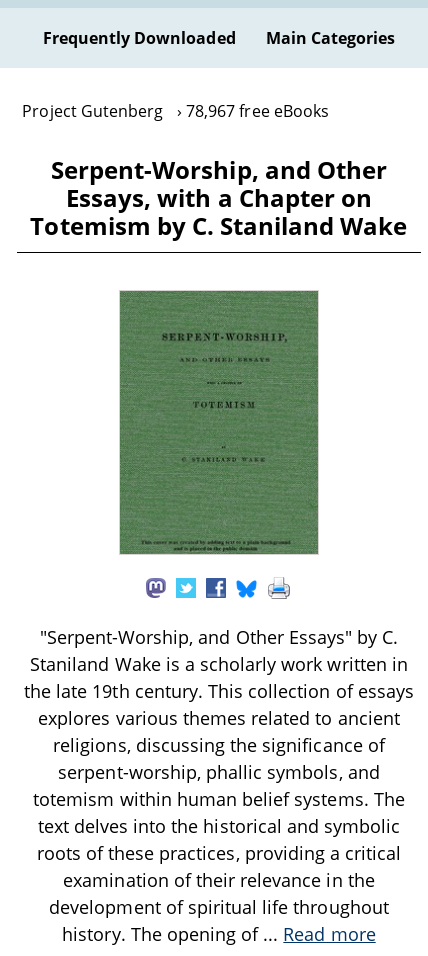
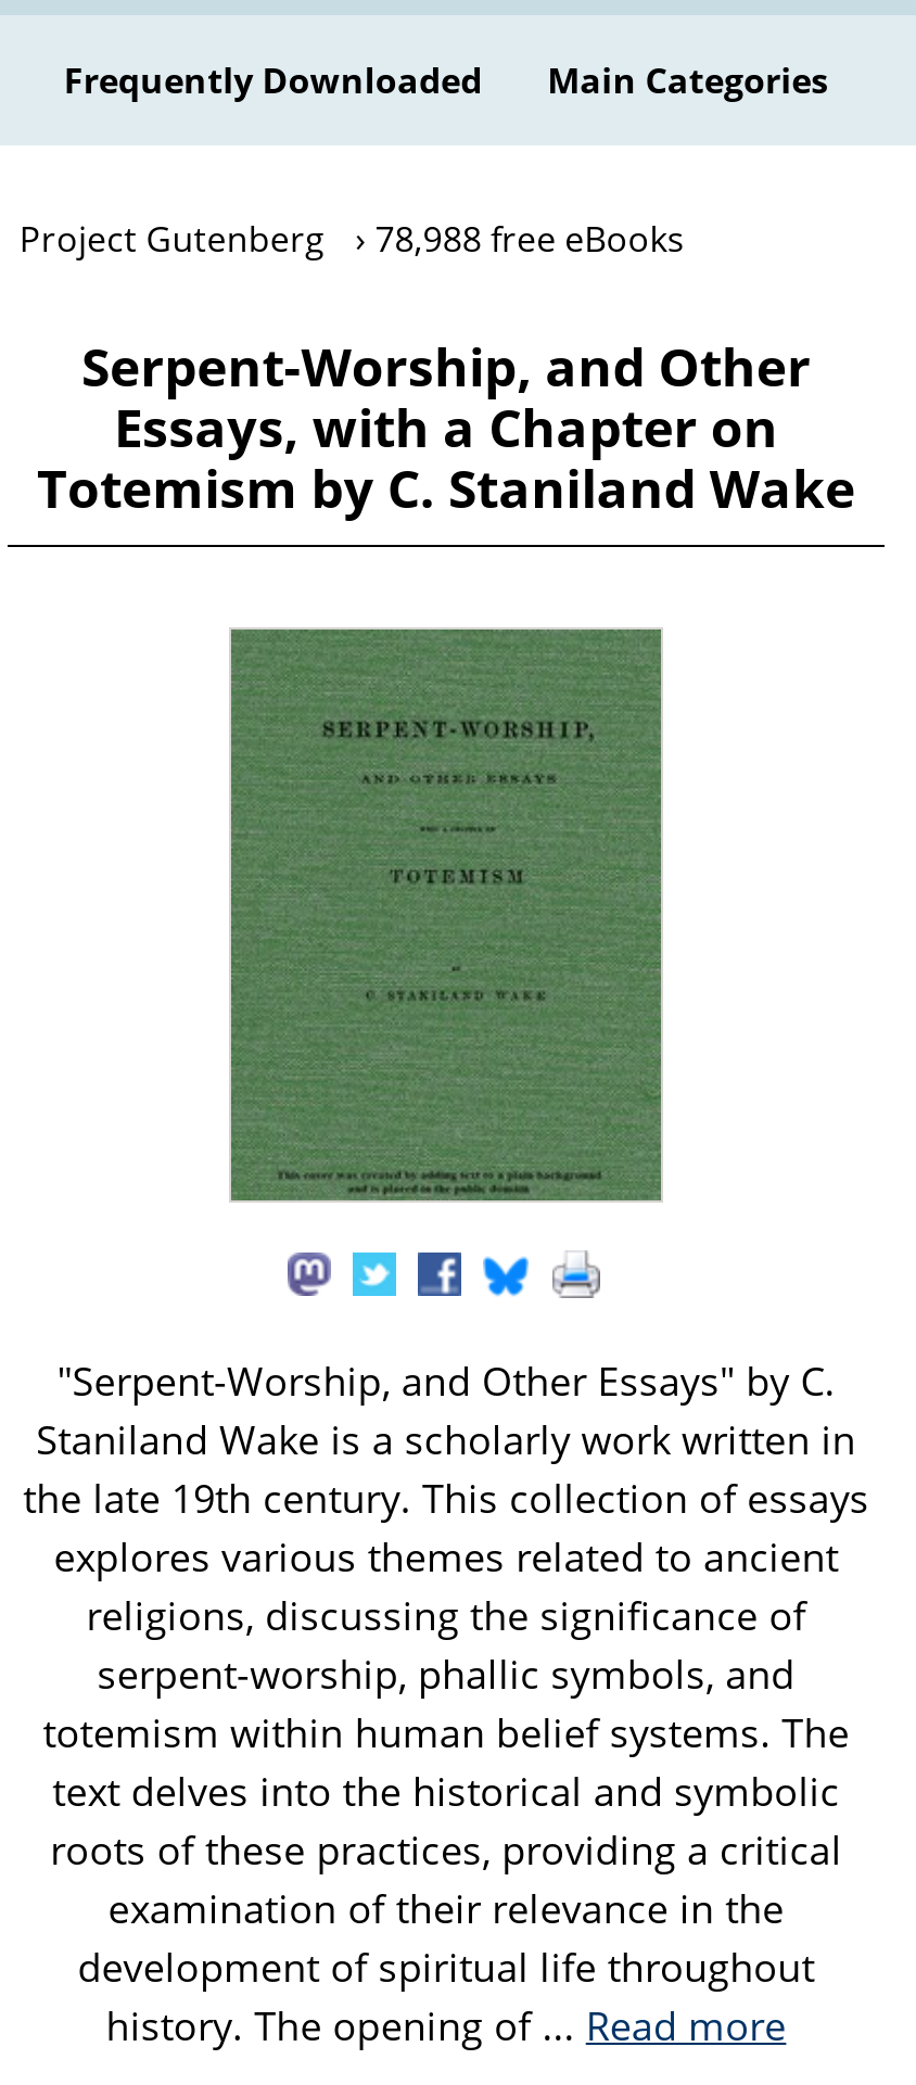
- Project Gutenberg 78,967 free eBooks
+ Project Gutenberg 78,988 free eBooks
